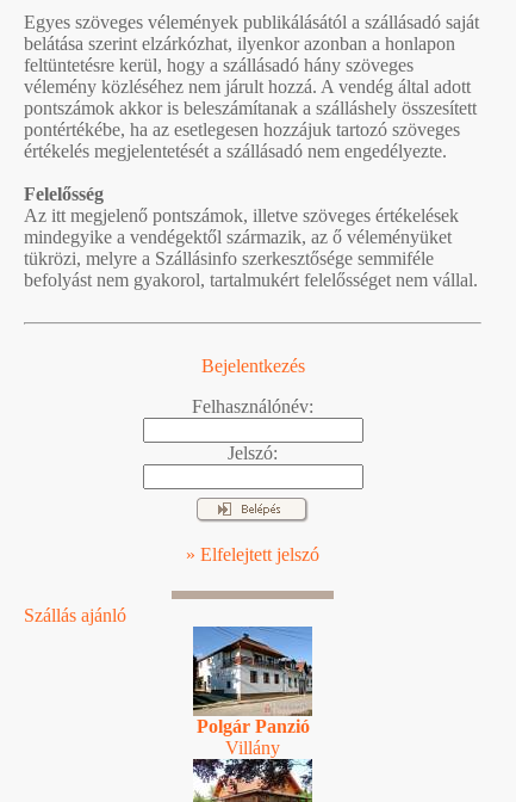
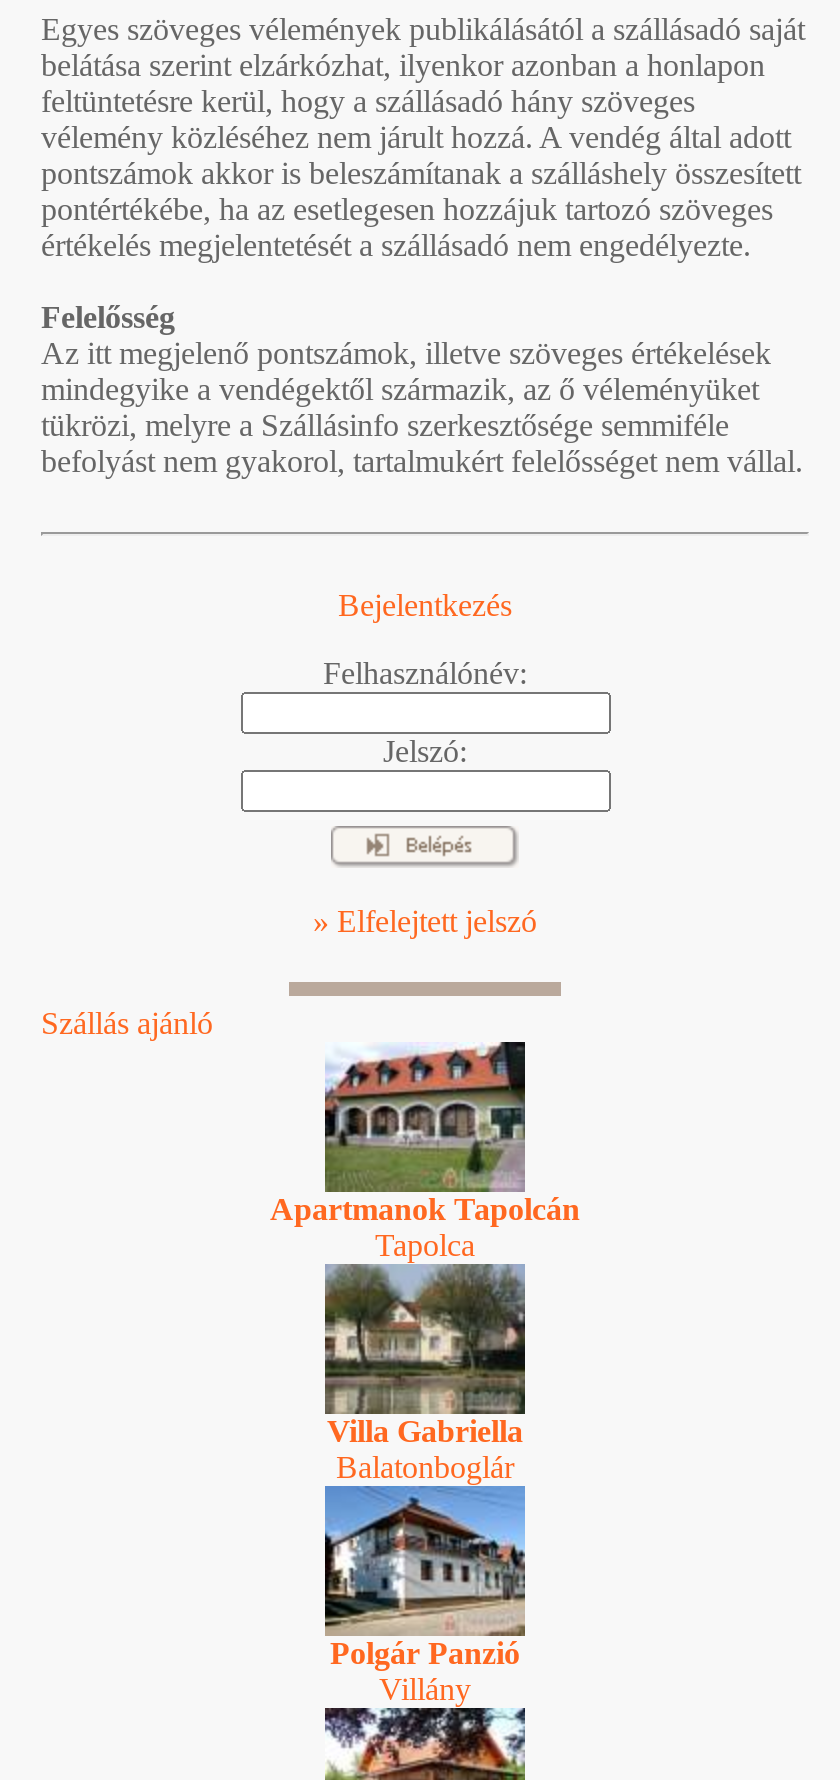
+ [image]
+ Apartmanok Tapolcán
+ Tapolca

+ [image]
+ Villa Gabriella
+ Balatonboglár
